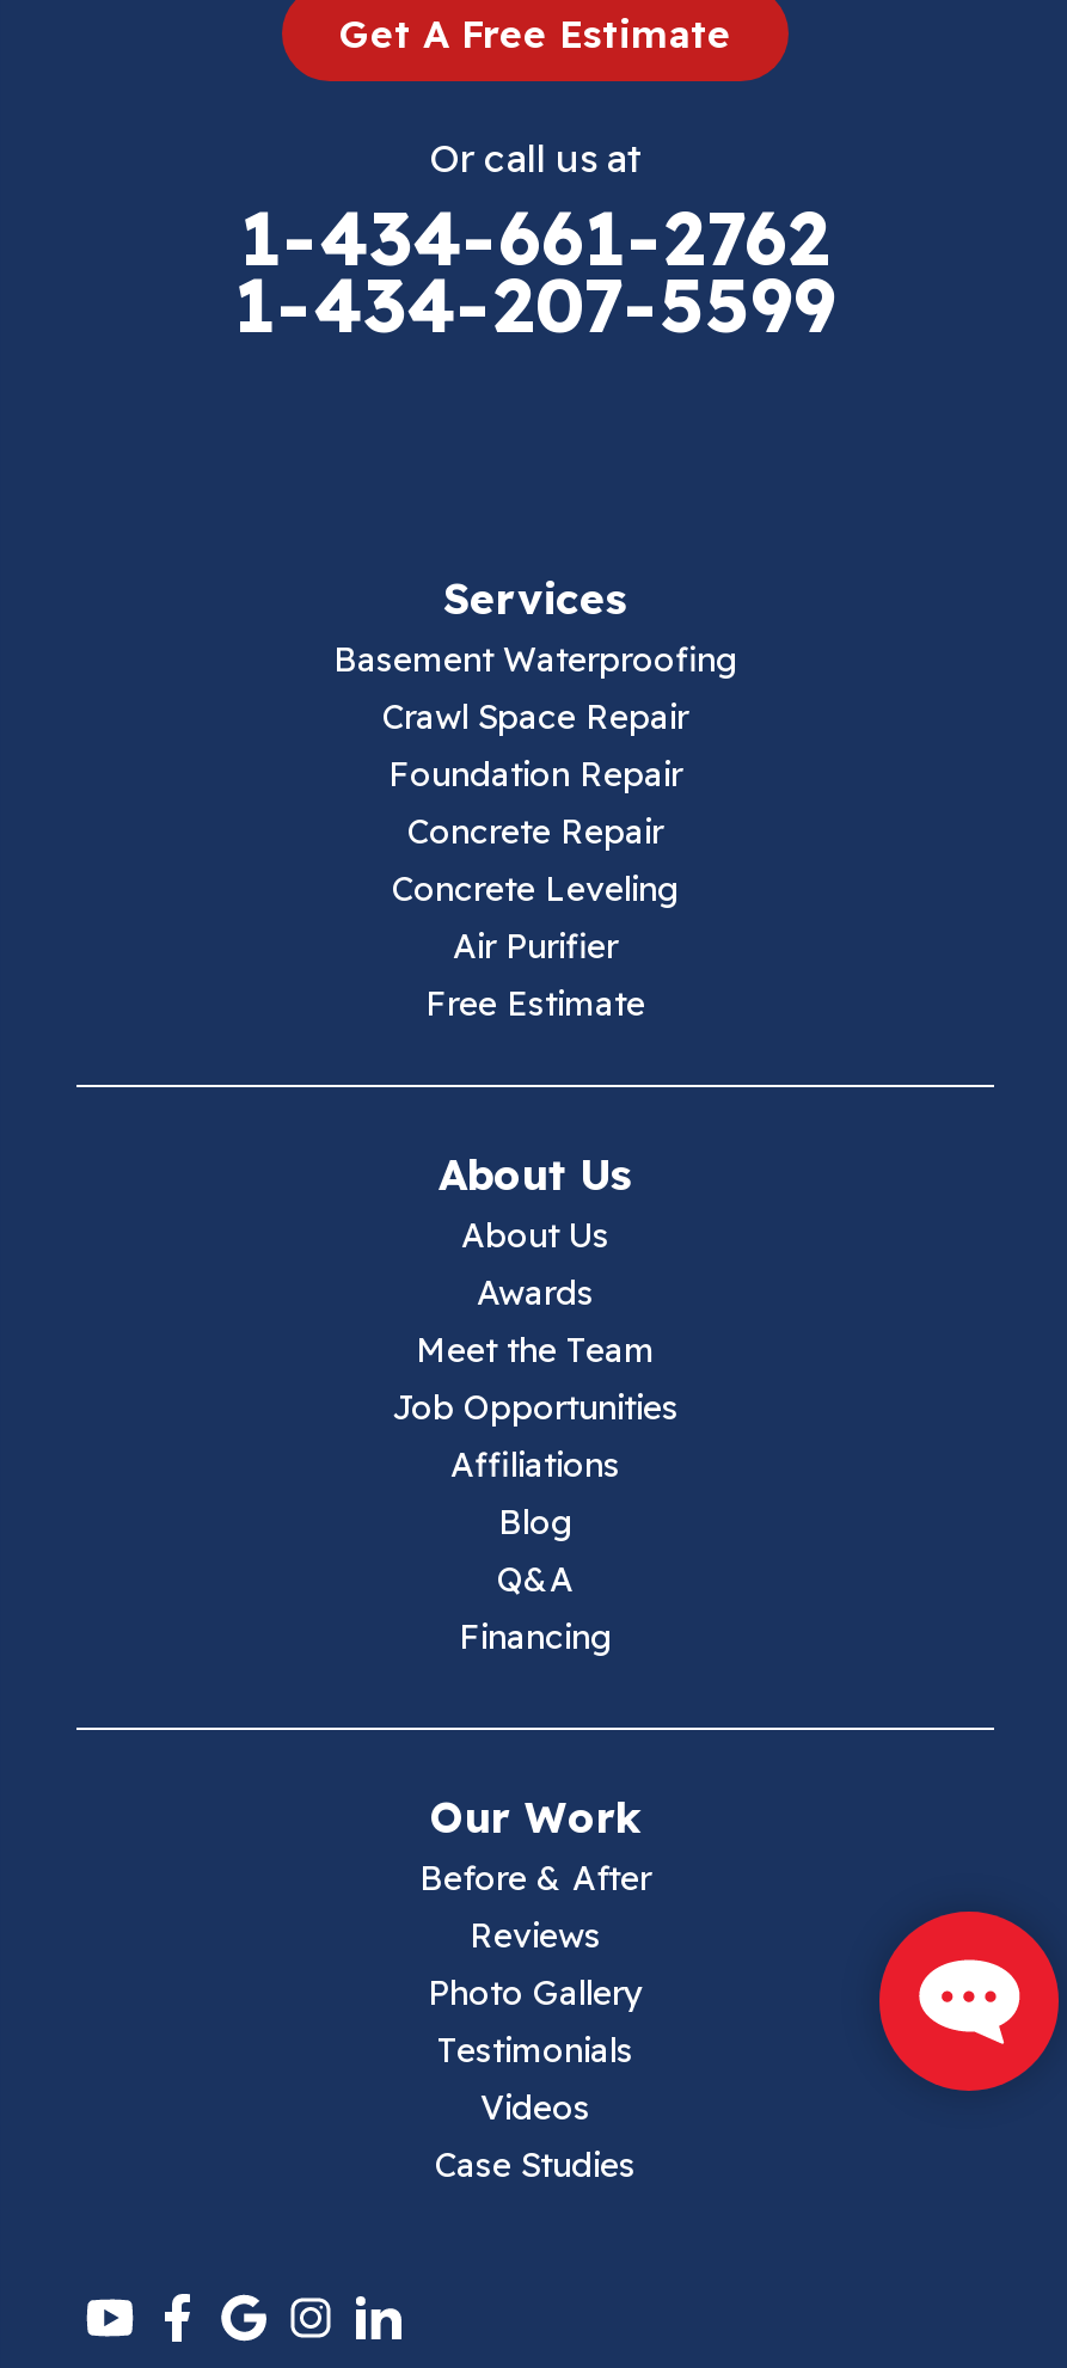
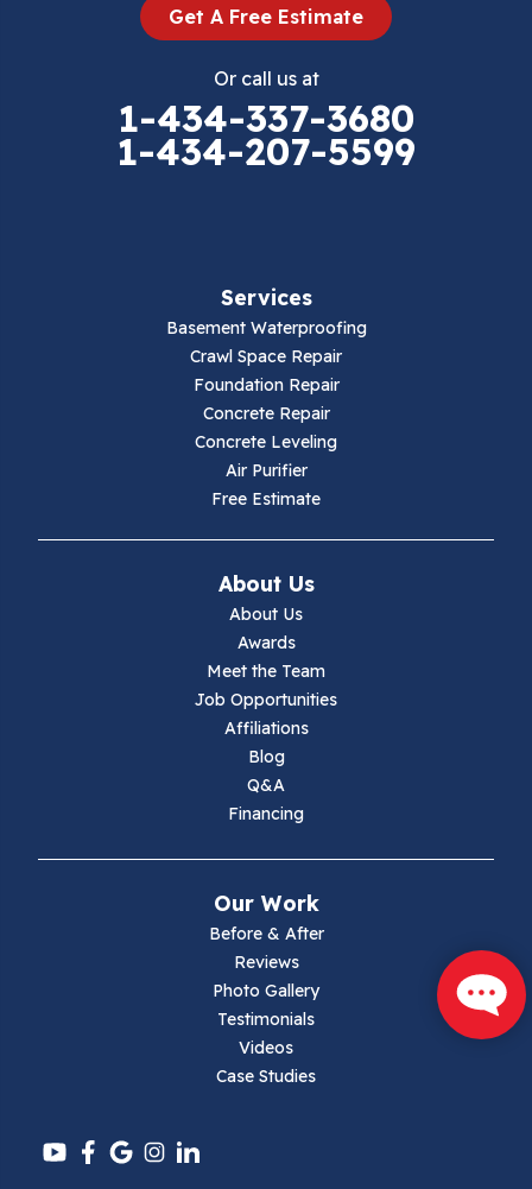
- 1-434-661-2762
+ 1-434-337-3680
